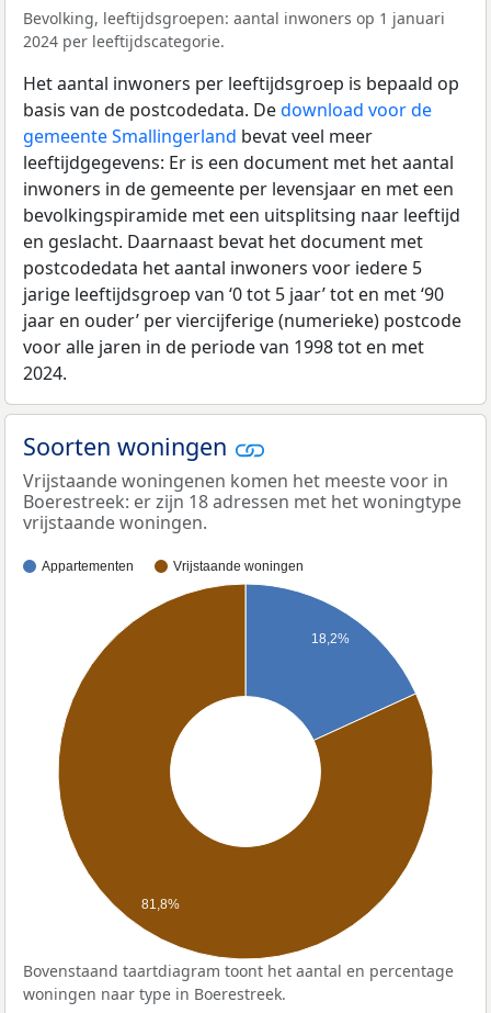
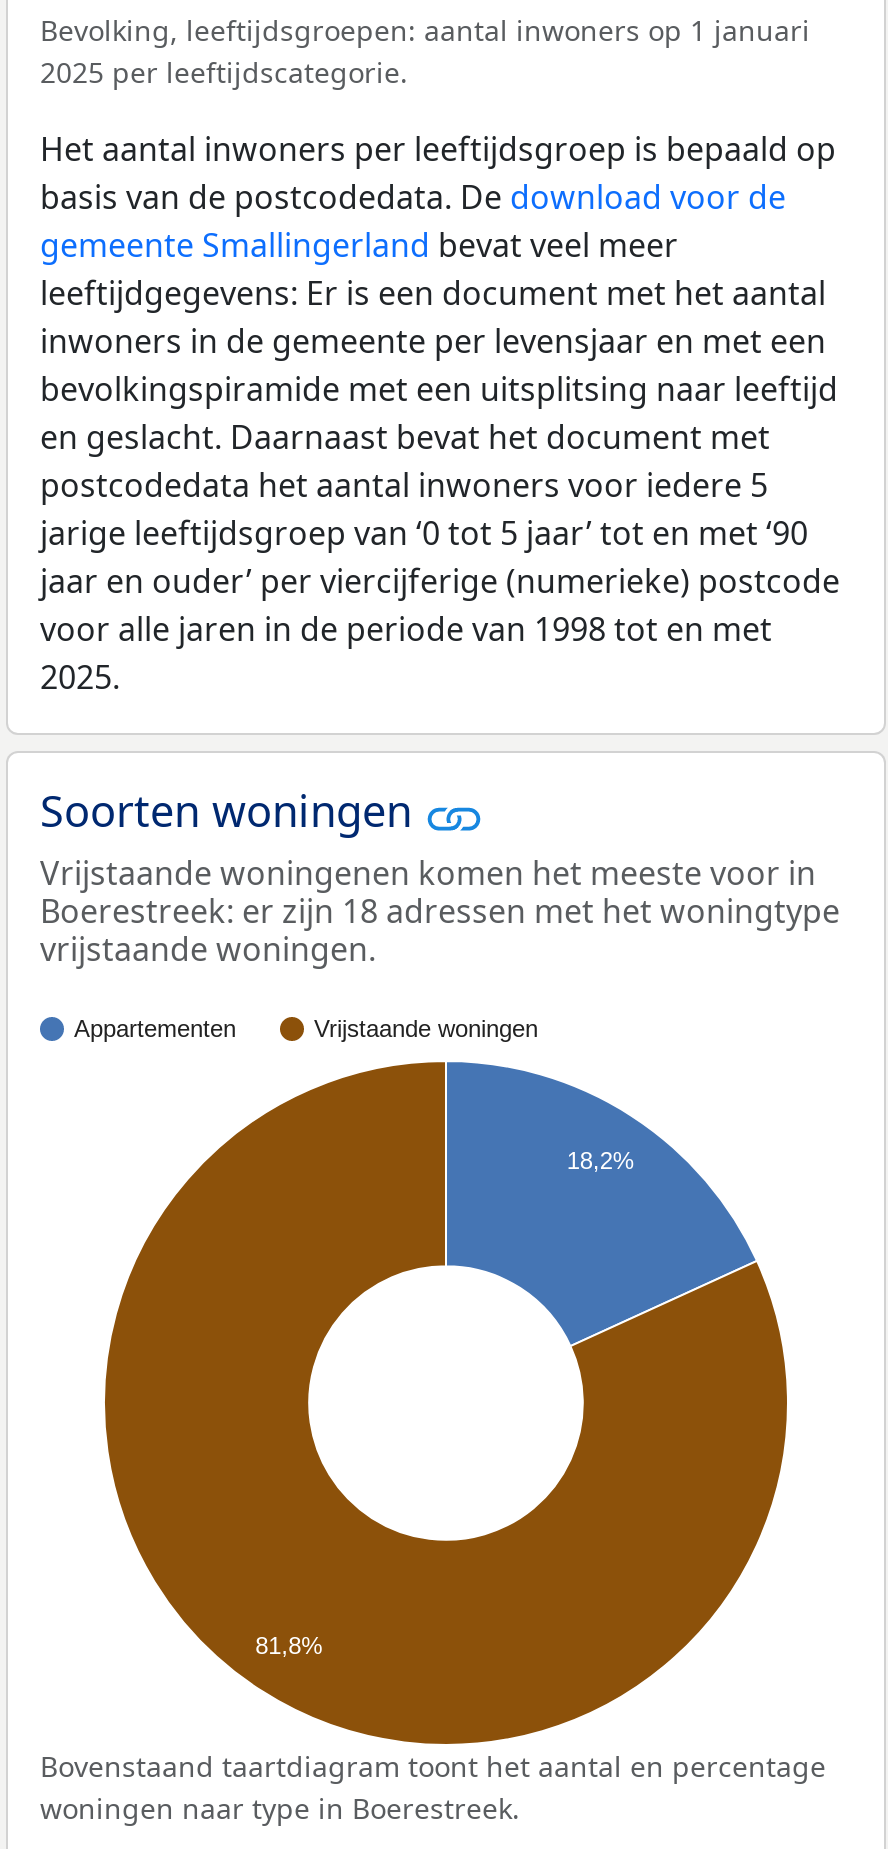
- 2024 per leeftijdscategorie.
+ 2025 per leeftijdscategorie.

- 2024.
+ 2025.
